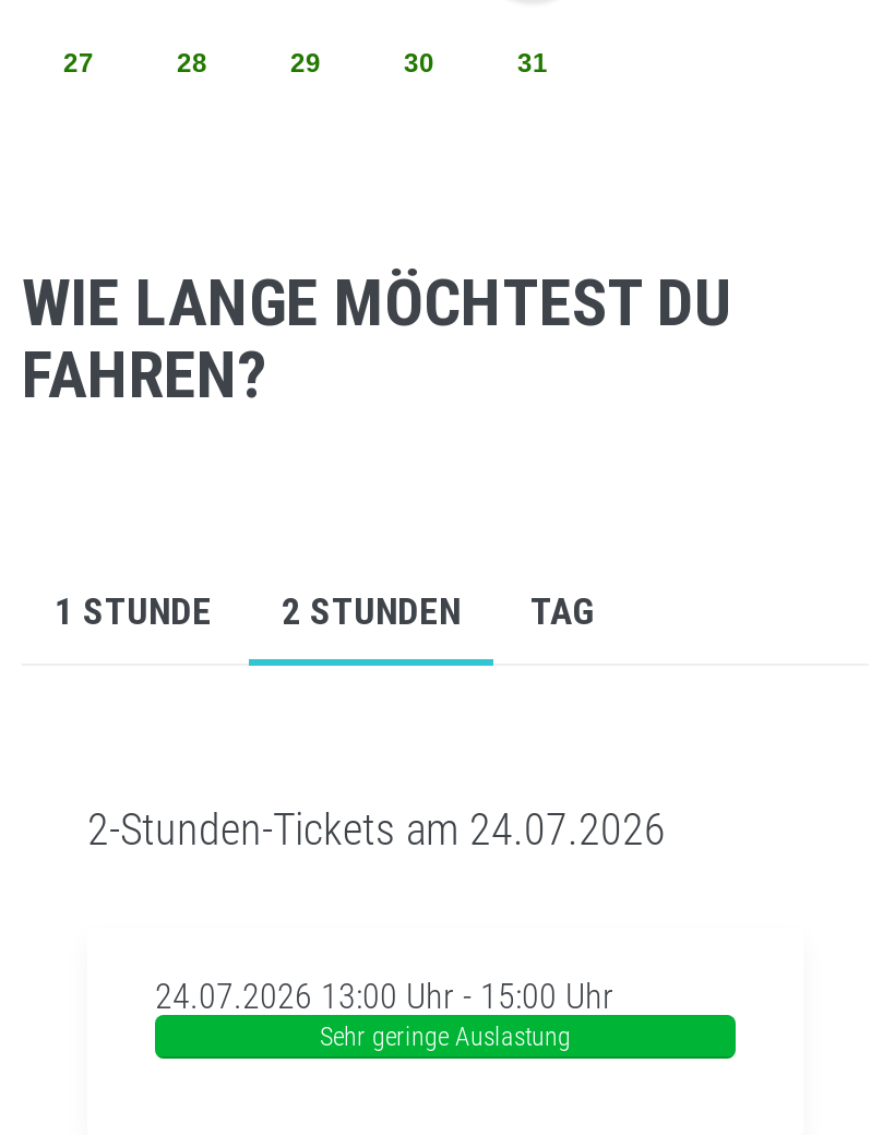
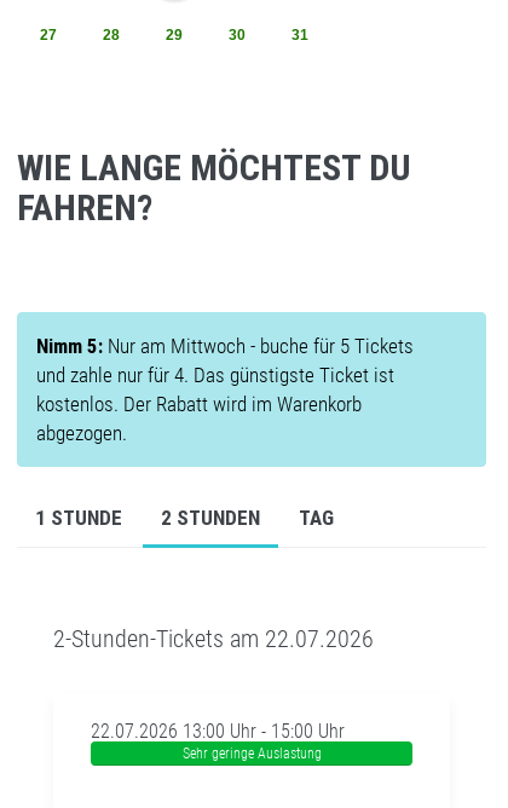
+ [image]
+ Nimm 5: Nur am Mittwoch - buche für 5 Tickets
+ und zahle nur für 4. Das günstigste Ticket ist
+ kostenlos. Der Rabatt wird im Warenkorb
+ abgezogen.

- 2-Stunden-Tickets am 24.07.2026
+ 2-Stunden-Tickets am 22.07.2026

- 24.07.2026 13:00 Uhr - 15:00 Uhr
+ 22.07.2026 13:00 Uhr - 15:00 Uhr
